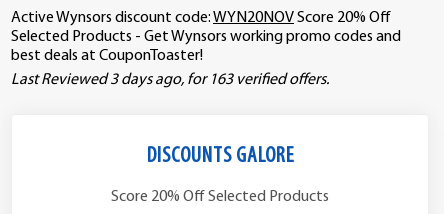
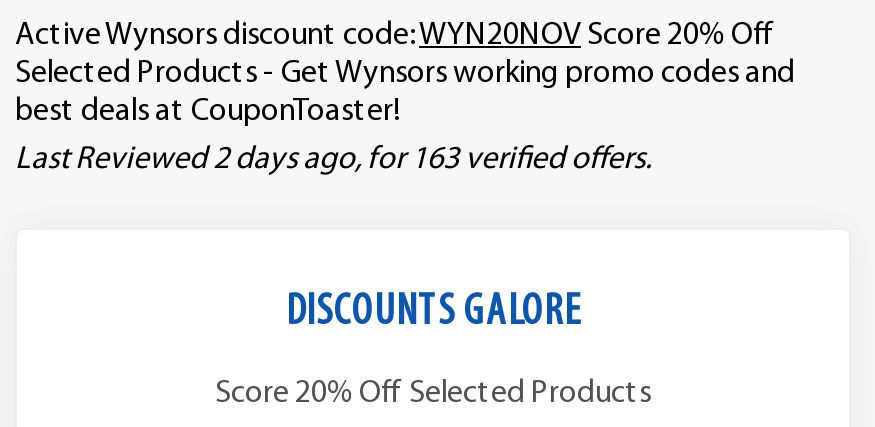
- Last Reviewed 3 days ago, for 163 verified offers.
+ Last Reviewed 2 days ago, for 163 verified offers.
